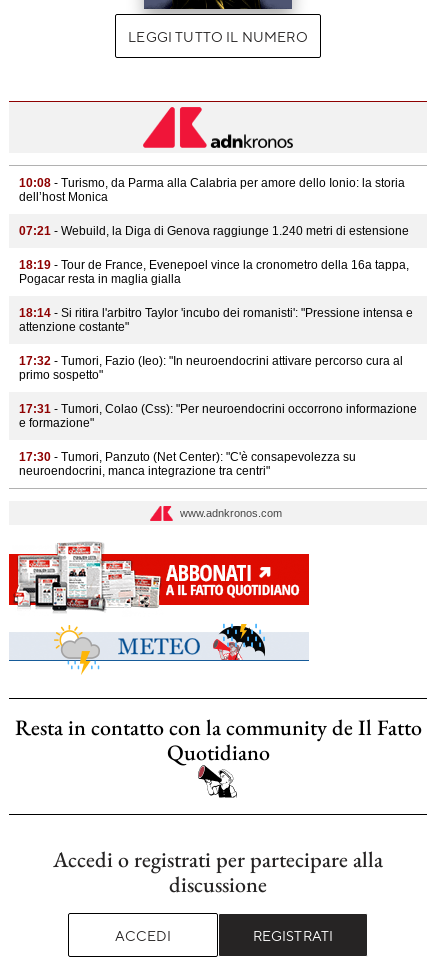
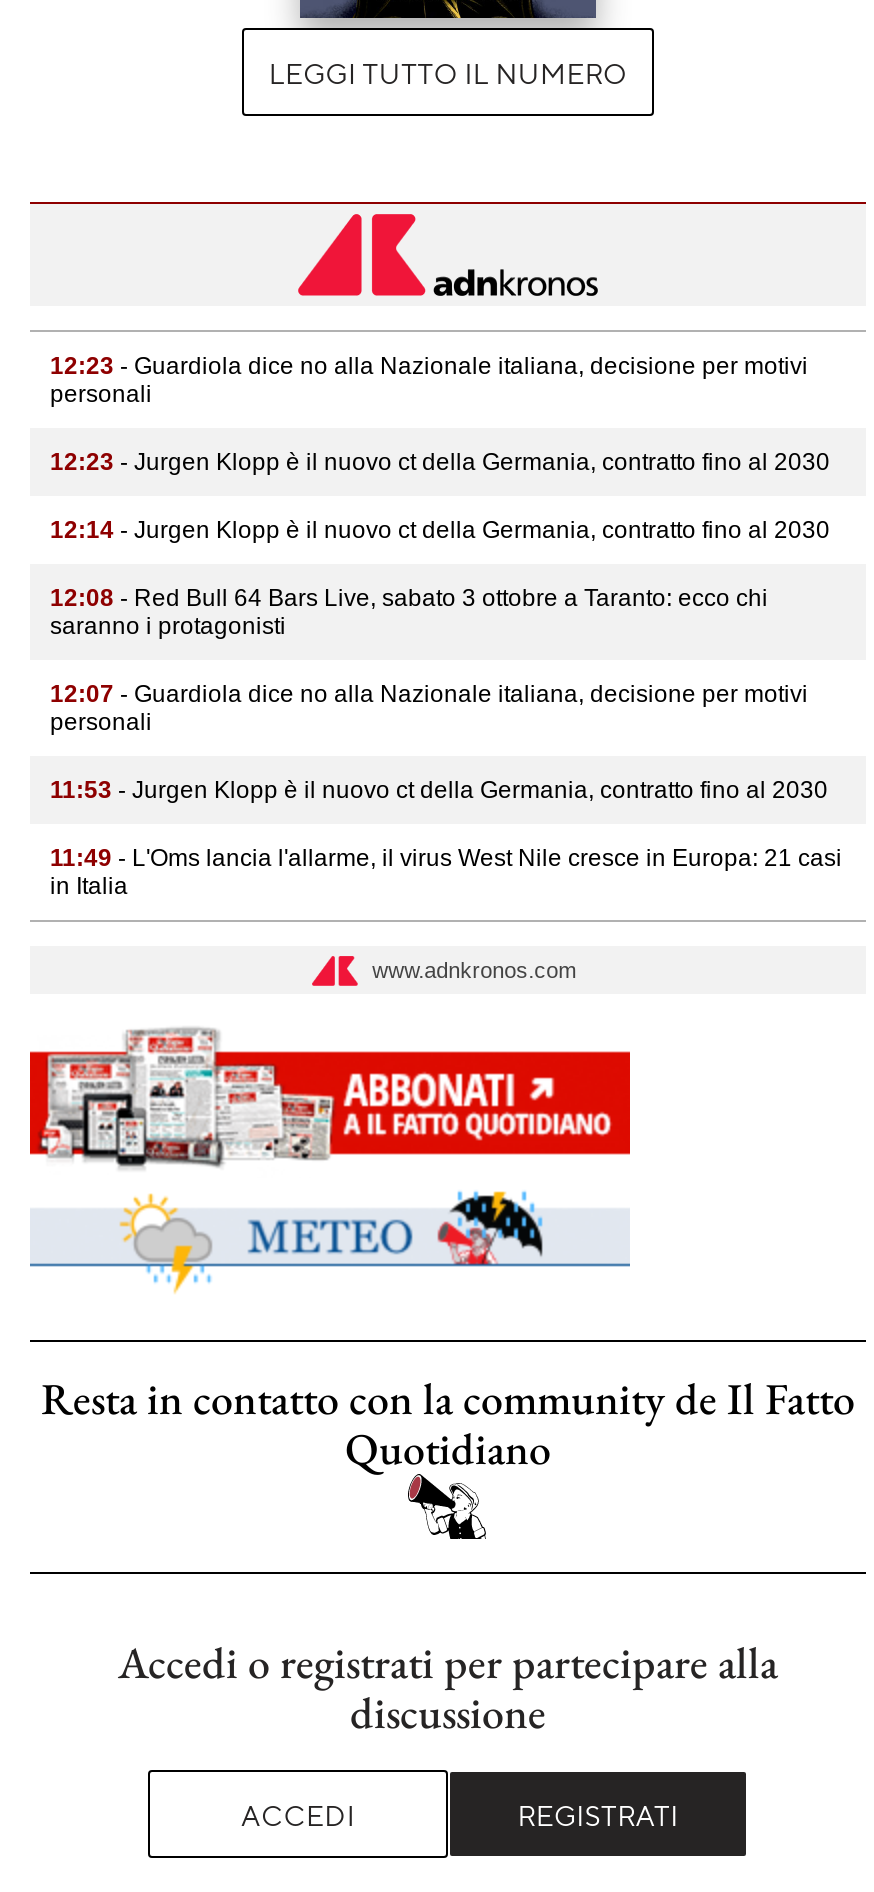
- 10:08 - Turismo, da Parma alla Calabria per amore dello Ionio: la storia
- dell’host Monica
+ 12:23 - Guardiola dice no alla Nazionale italiana, decisione per motivi
+ personali

- 07:21 - Webuild, la Diga di Genova raggiunge 1.240 metri di estensione
+ 12:23 - Jurgen Klopp è il nuovo ct della Germania, contratto fino al 2030

- 18:19 - Tour de France, Evenepoel vince la cronometro della 16a tappa,
- Pogacar resta in maglia gialla
+ 12:14 - Jurgen Klopp è il nuovo ct della Germania, contratto fino al 2030

- 18:14 - Si ritira l'arbitro Taylor 'incubo dei romanisti': "Pressione intensa e
- attenzione costante"
+ 12:08 - Red Bull 64 Bars Live, sabato 3 ottobre a Taranto: ecco chi
+ saranno i protagonisti

- 17:32 - Tumori, Fazio (Ieo): "In neuroendocrini attivare percorso cura al
- primo sospetto"
+ 12:07 - Guardiola dice no alla Nazionale italiana, decisione per motivi
+ personali

- 17:31 - Tumori, Colao (Css): "Per neuroendocrini occorrono informazione
- e formazione"
+ 11:53 - Jurgen Klopp è il nuovo ct della Germania, contratto fino al 2030

- 17:30 - Tumori, Panzuto (Net Center): "C'è consapevolezza su
- neuroendocrini, manca integrazione tra centri"
+ 11:49 - L'Oms lancia l'allarme, il virus West Nile cresce in Europa: 21 casi
+ in Italia
